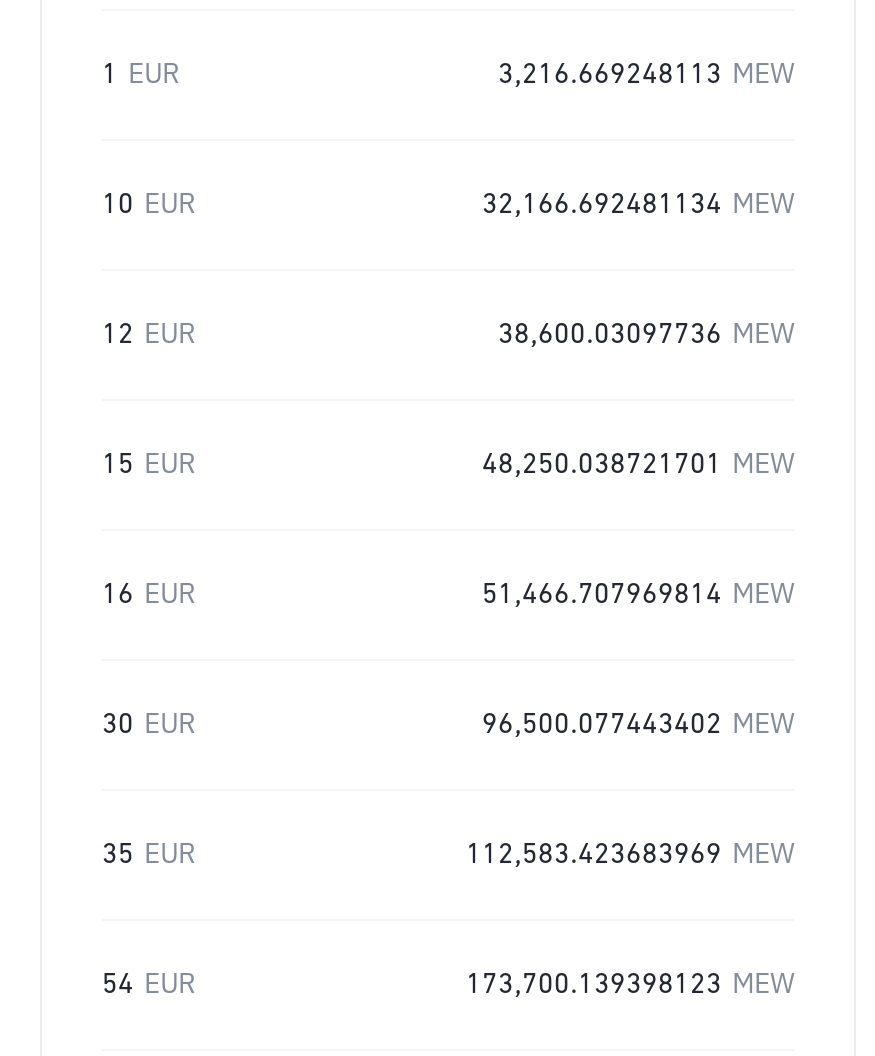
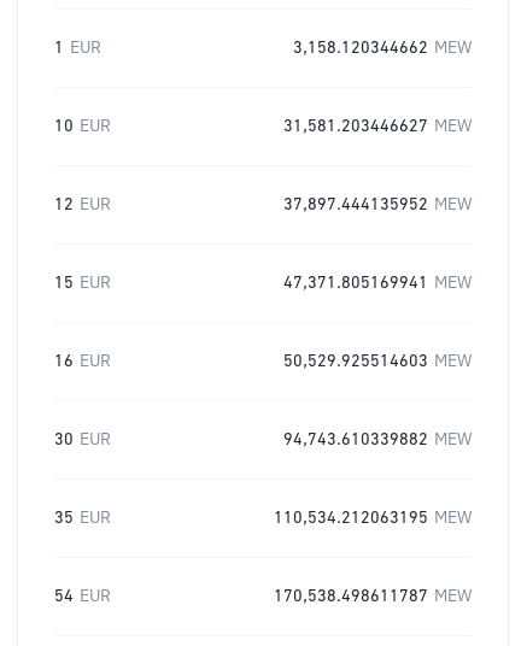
- 3,216.669248113 MEW
+ 3,158.120344662 MEW

- 32,166.692481134 MEW
+ 31,581.203446627 MEW

- 38,600.03097736 MEW
+ 37,897.444135952 MEW

- 48,250.038721701 MEW
+ 47,371.805169941 MEW

- 51,466.707969814 MEW
+ 50,529.925514603 MEW

- 96,500.077443402 MEW
+ 94,743.610339882 MEW

- 112,583.423683969 MEW
+ 110,534.212063195 MEW

- 173,700.139398123 MEW
+ 170,538.498611787 MEW
